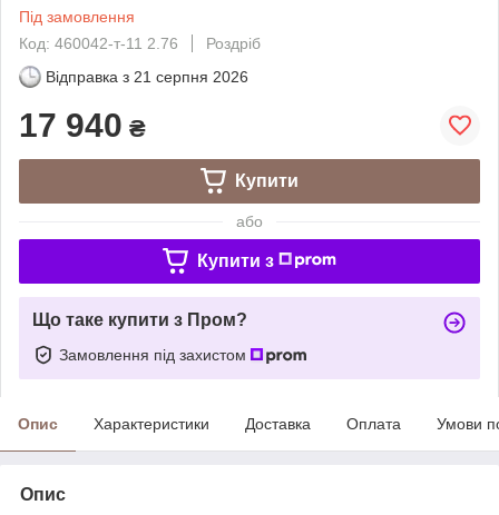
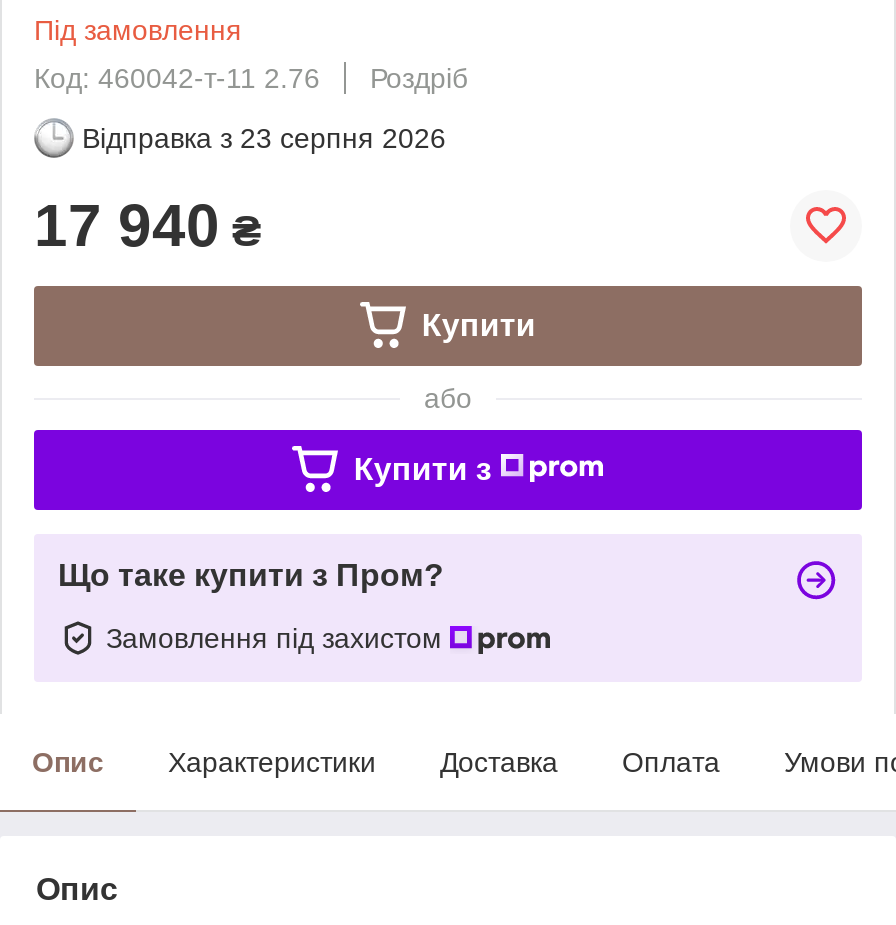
- Відправка з 21 серпня 2026
+ Відправка з 23 серпня 2026
